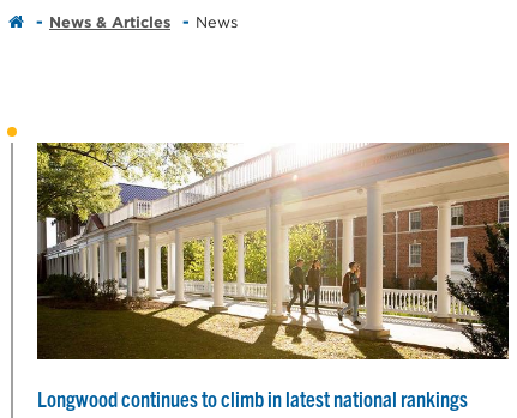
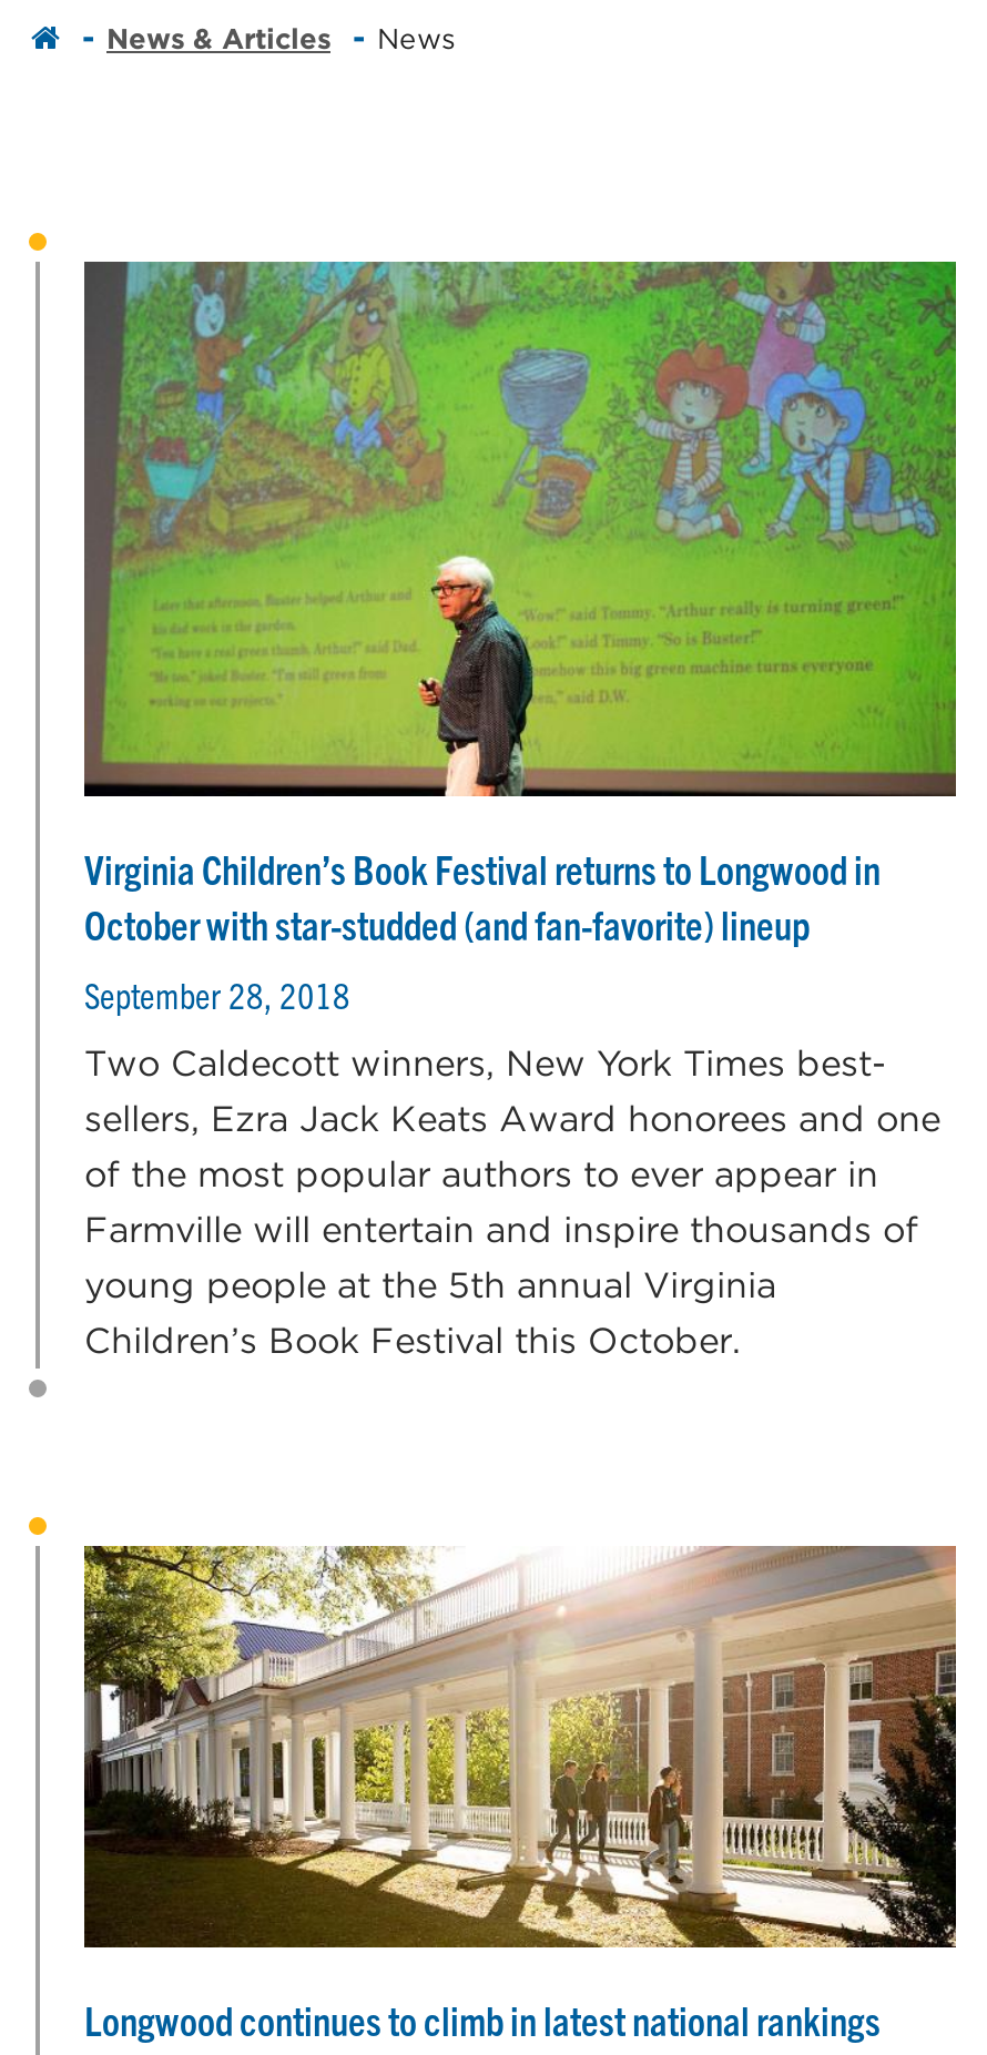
+ [image]
+ Virginia Children’s Book Festival returns to Longwood in
+ October with star-studded (and fan-favorite) lineup
+ September 28, 2018
+ Two Caldecott winners, New York Times best-
+ sellers, Ezra Jack Keats Award honorees and one
+ of the most popular authors to ever appear in
+ Farmville will entertain and inspire thousands of
+ young people at the 5th annual Virginia
+ Children’s Book Festival this October.
